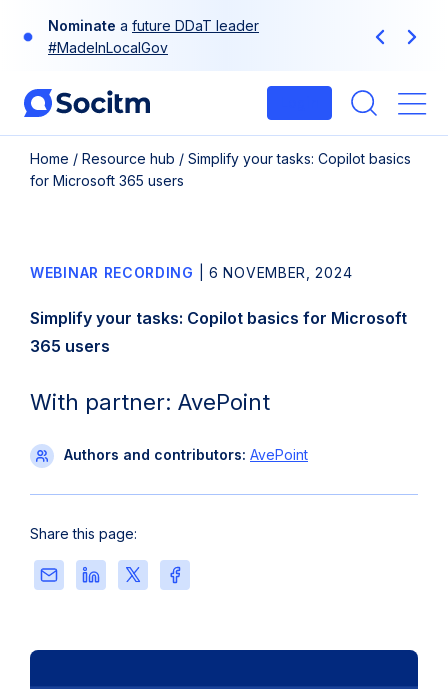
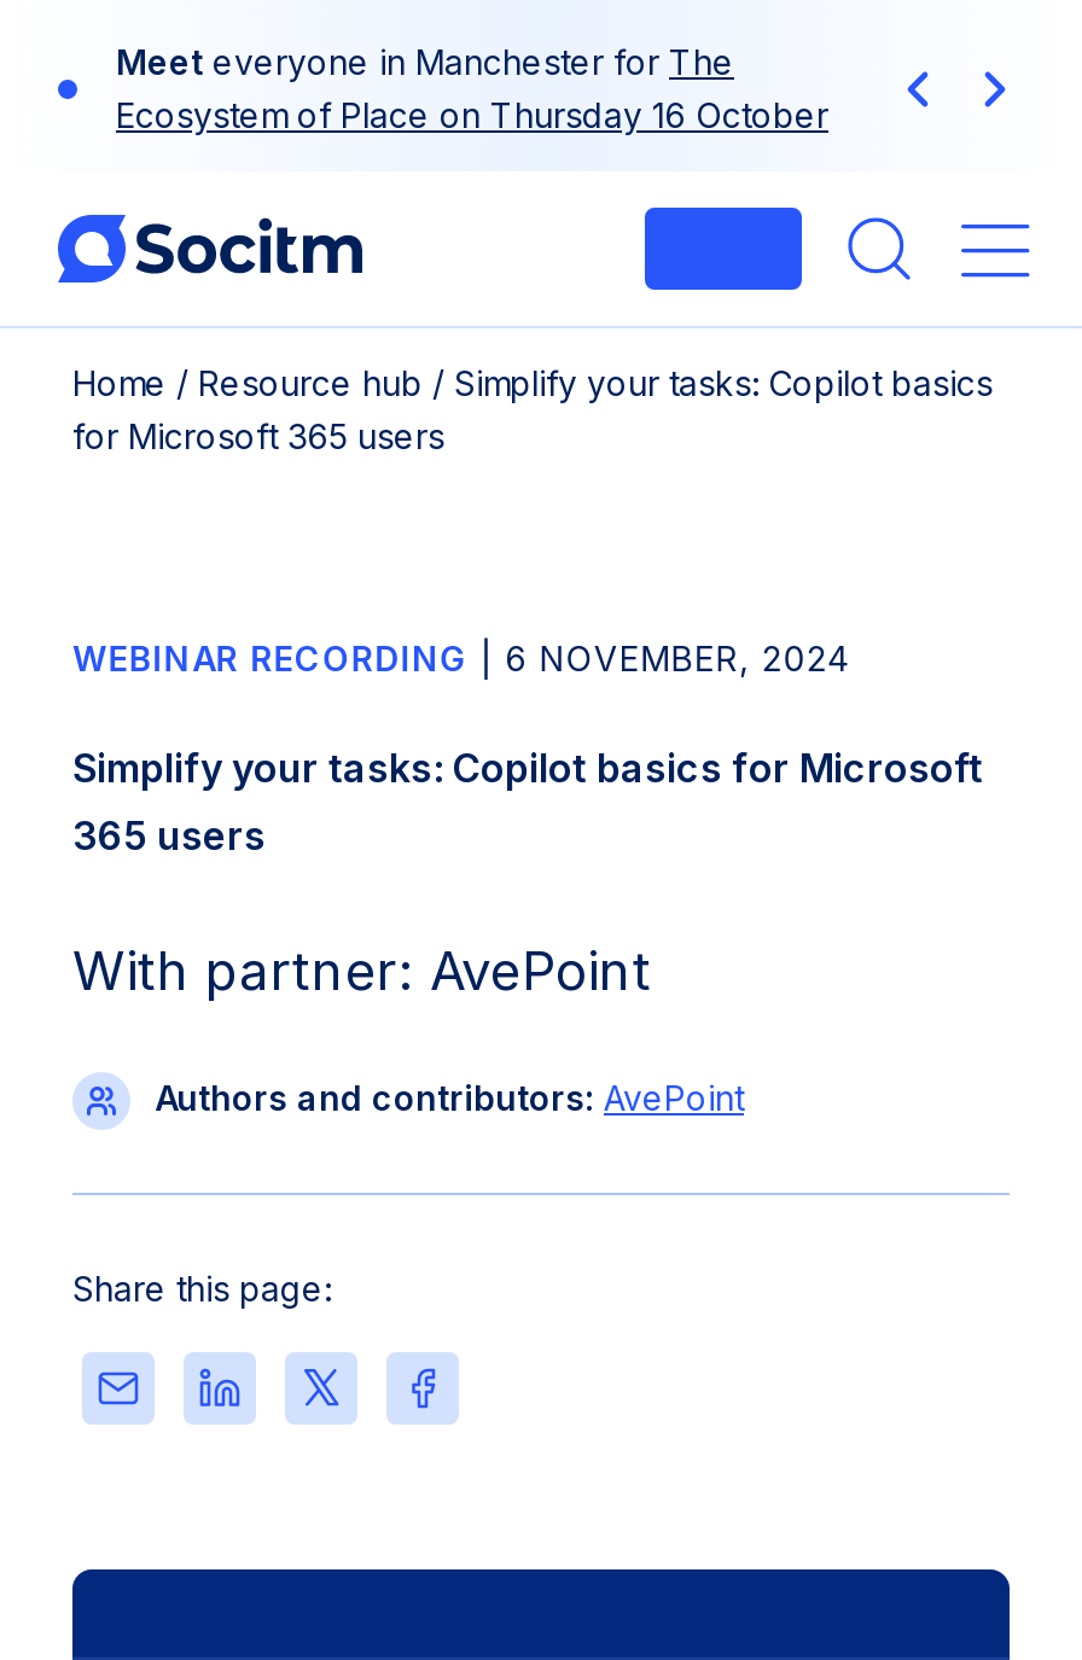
- Nominate a future DDaT leader
- #MadeInLocalGov
+ Meet everyone in Manchester for The
+ Ecosystem of Place on Thursday 16 October
